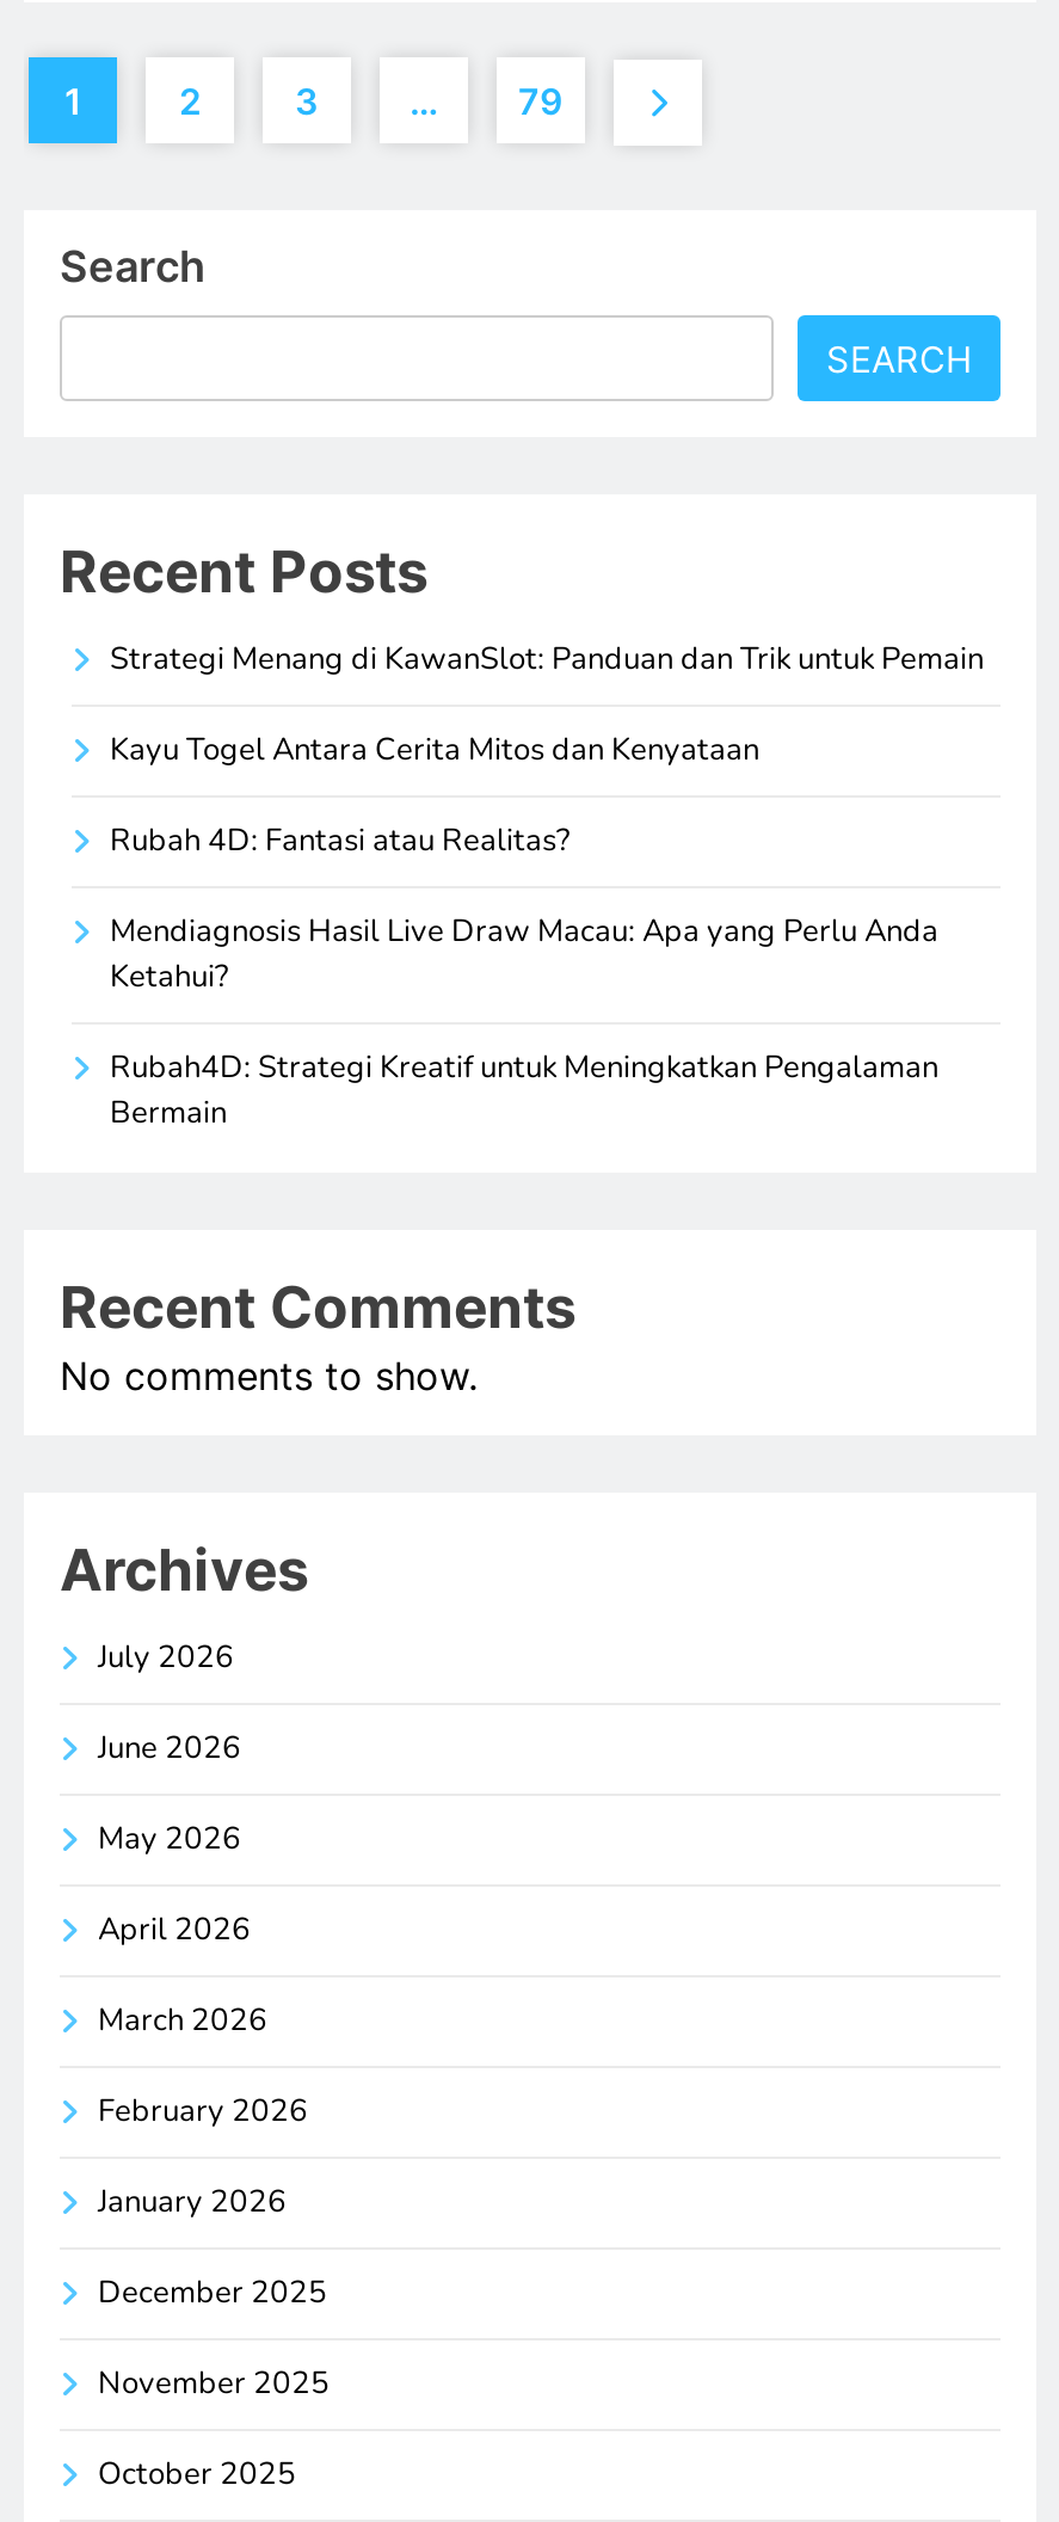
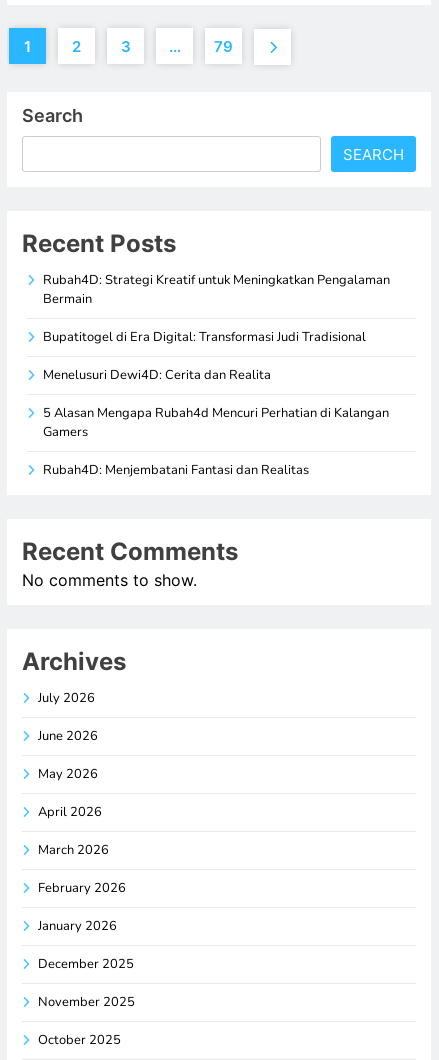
- Strategi Menang di KawanSlot: Panduan dan Trik untuk Pemain
- Kayu Togel Antara Cerita Mitos dan Kenyataan
- Rubah 4D: Fantasi atau Realitas?
- Mendiagnosis Hasil Live Draw Macau: Apa yang Perlu Anda
- Ketahui?

moved up: Rubah4D: Strategi Kreatif untuk Meningkatkan Pengalaman | Bermain

+ Bupatitogel di Era Digital: Transformasi Judi Tradisional
+ Menelusuri Dewi4D: Cerita dan Realita
+ 5 Alasan Mengapa Rubah4d Mencuri Perhatian di Kalangan
+ Gamers
+ Rubah4D: Menjembatani Fantasi dan Realitas
